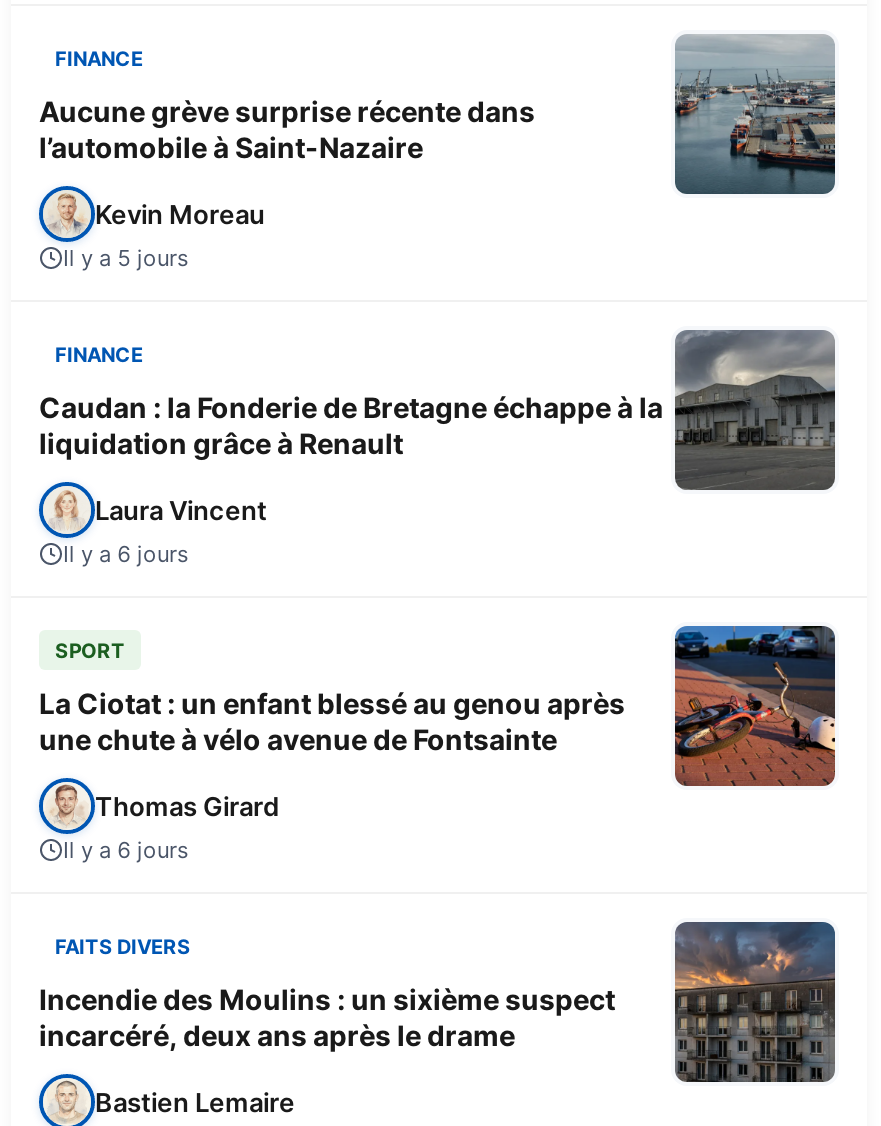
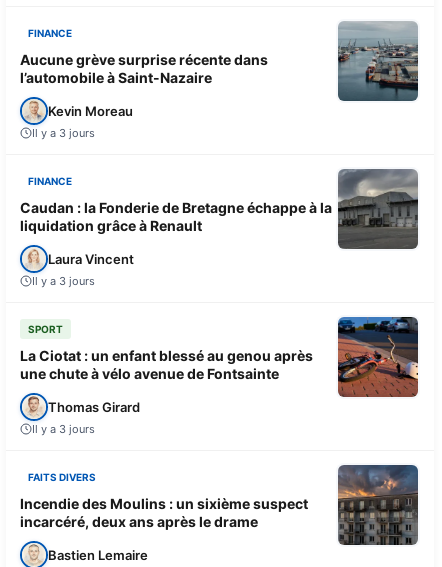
- Il y a 5 jours
+ Il y a 3 jours

- Il y a 6 jours
+ Il y a 3 jours

- Il y a 6 jours
+ Il y a 3 jours
